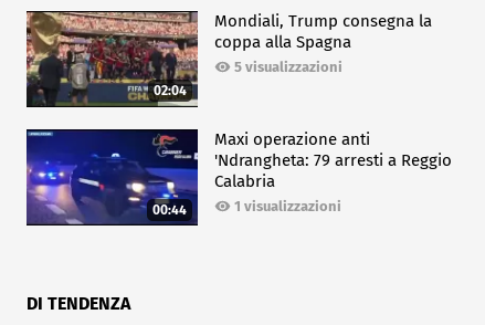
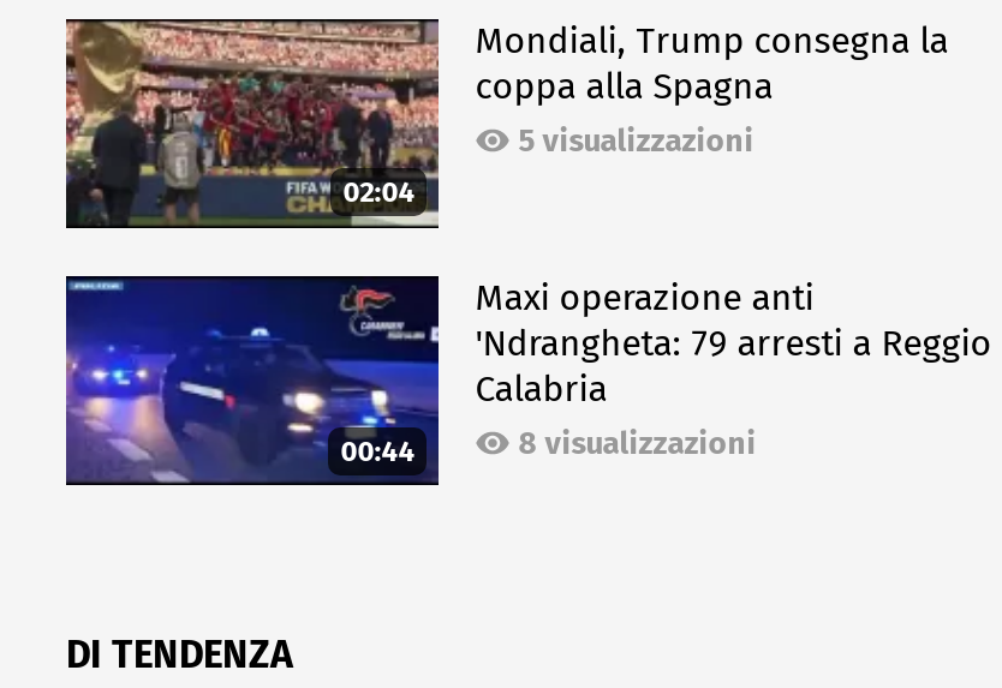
- 1 visualizzazioni
+ 8 visualizzazioni
